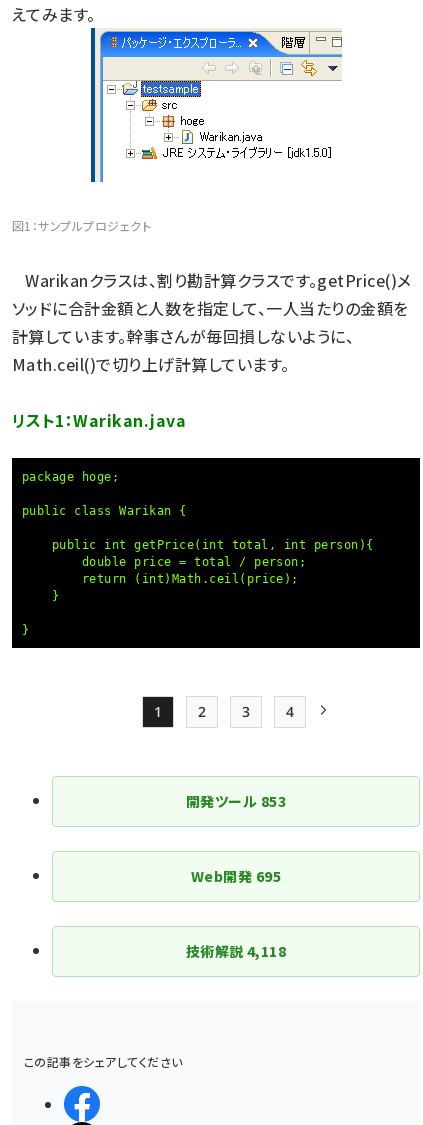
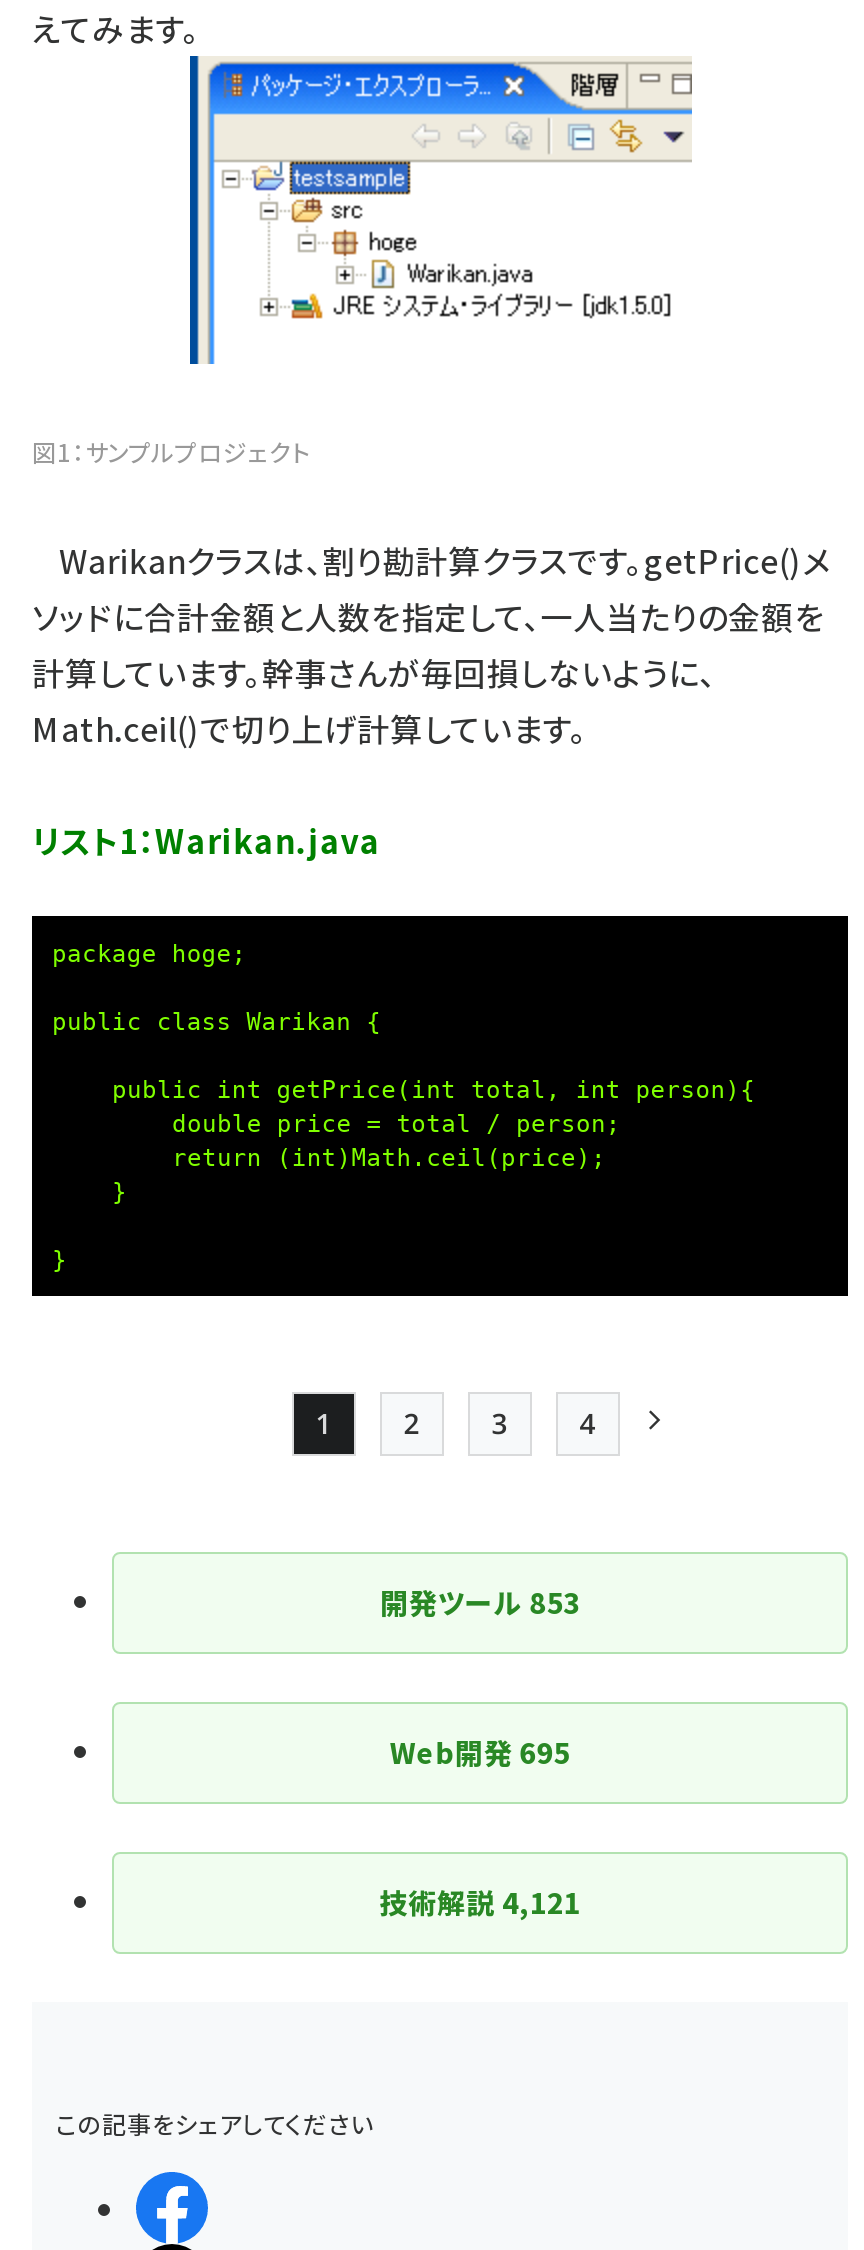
- 技術解説4,118
+ 技術解説4,121
